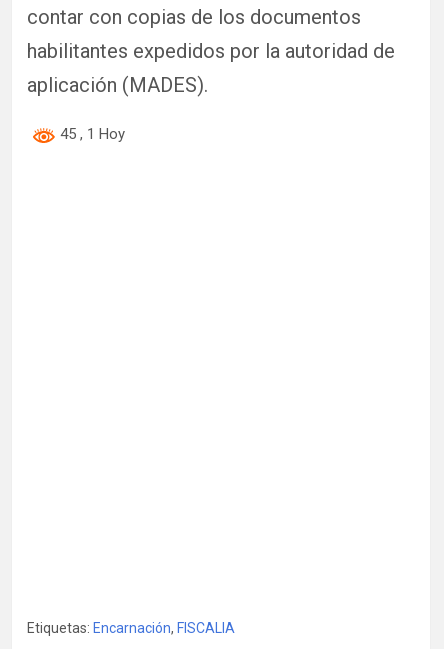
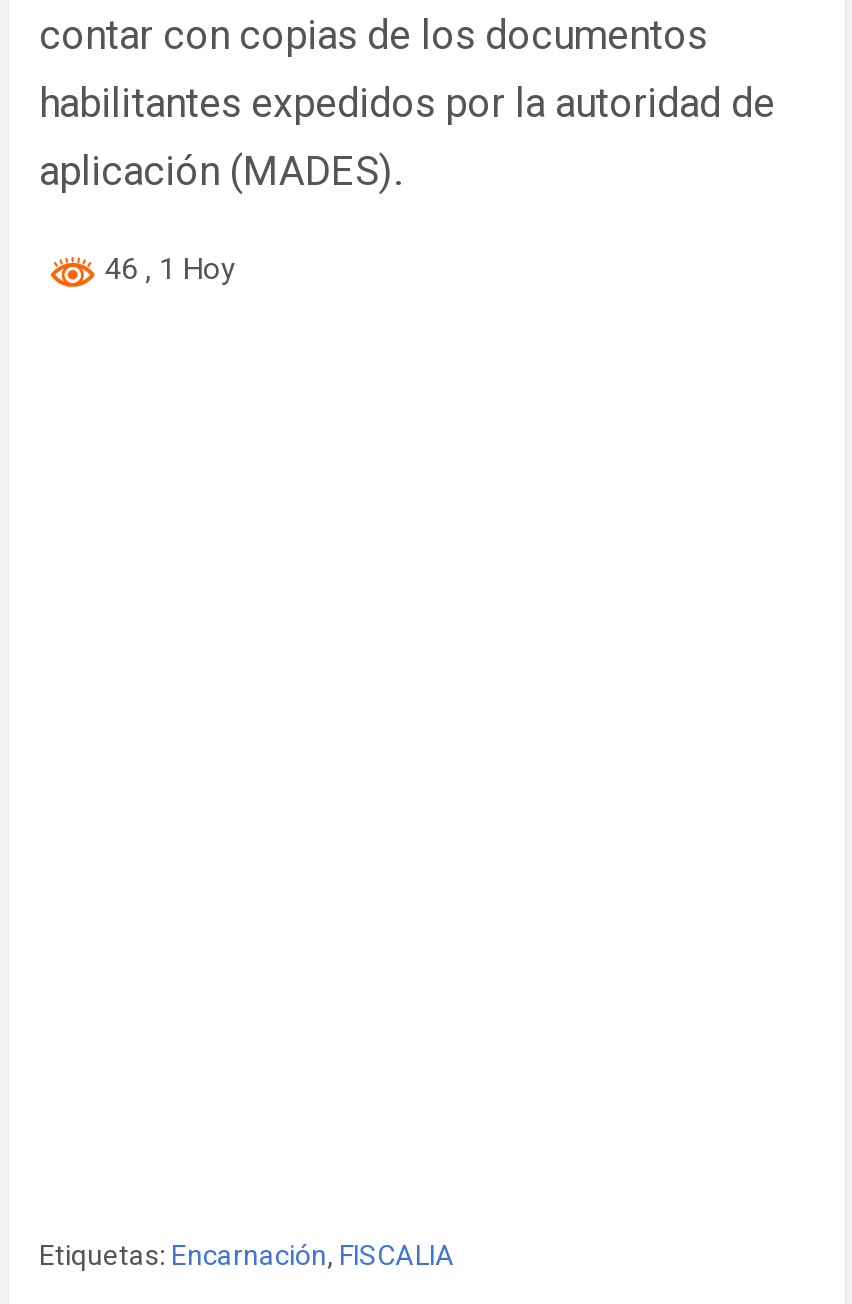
- 45, 1 Hoy
+ 46, 1 Hoy
